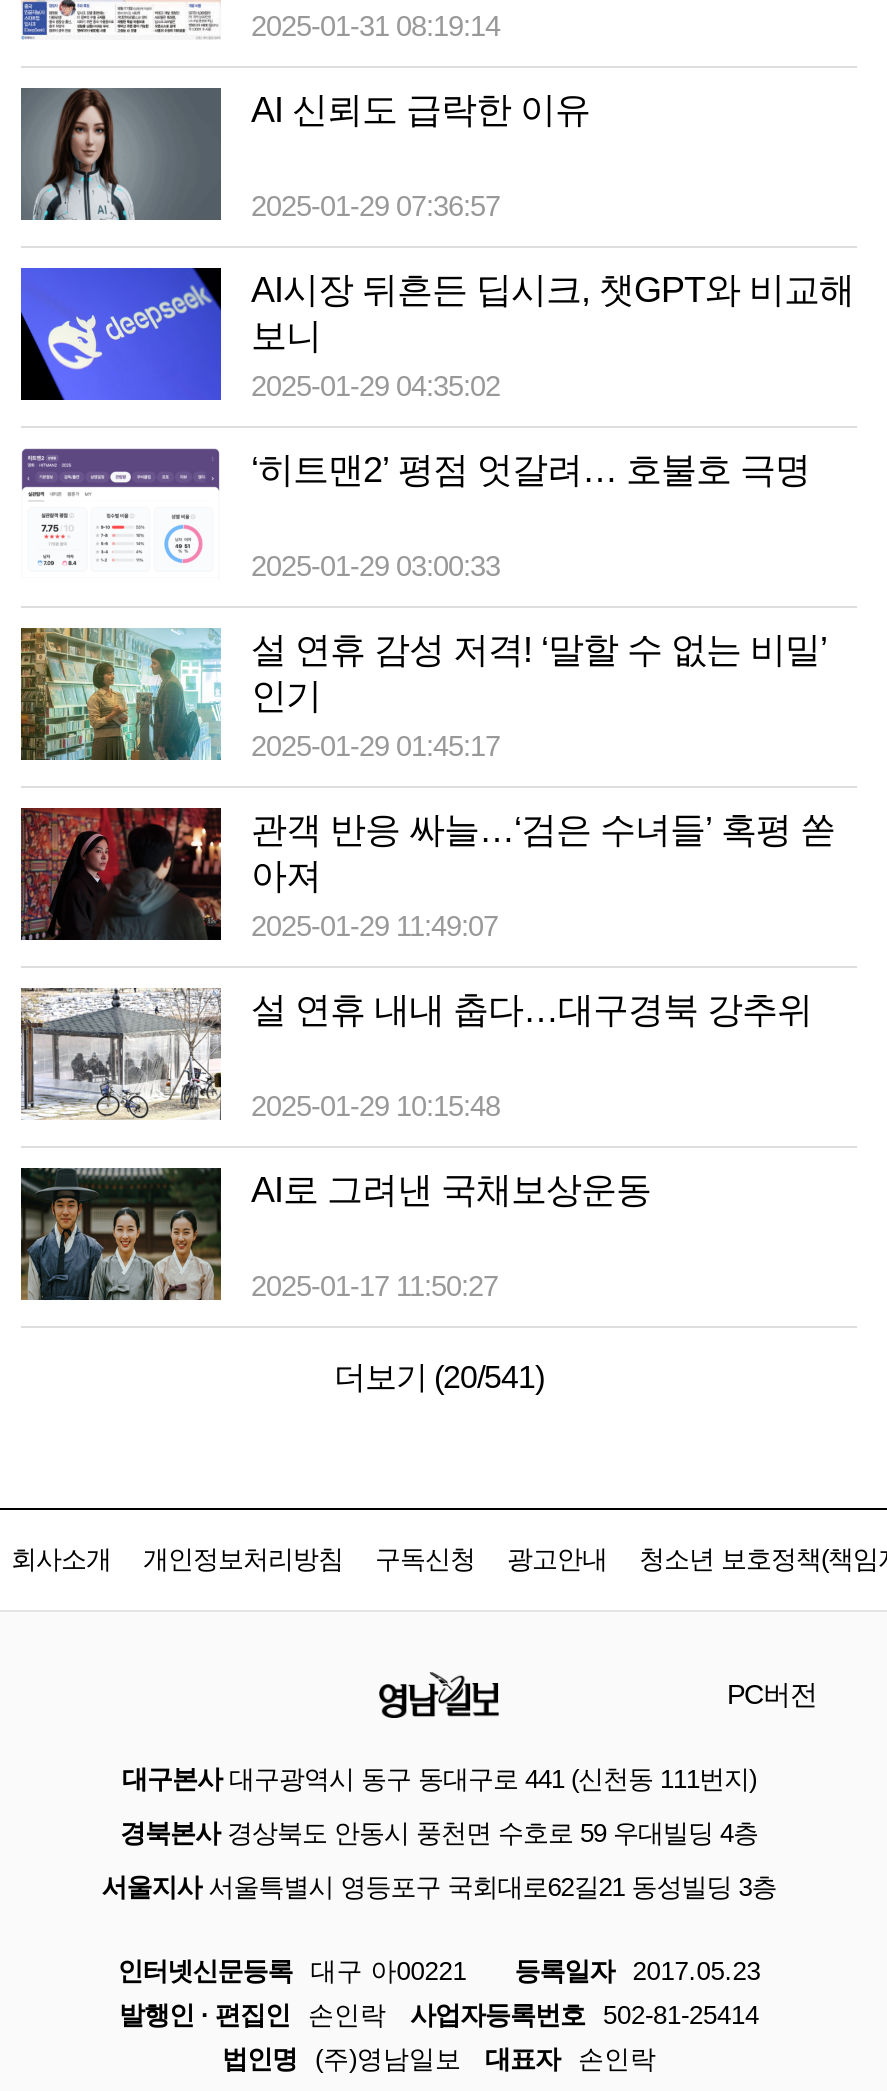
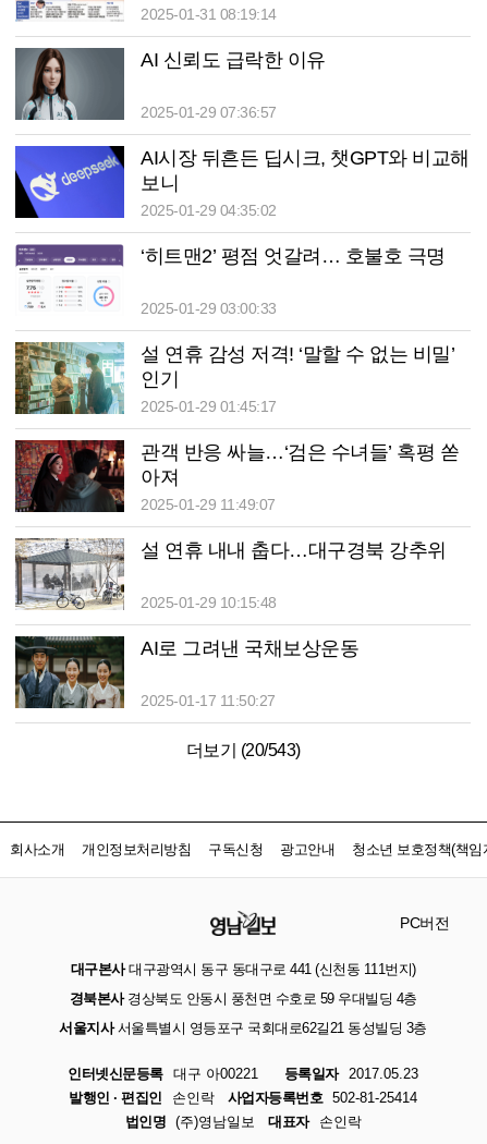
- 더보기 (20/541)
+ 더보기 (20/543)
